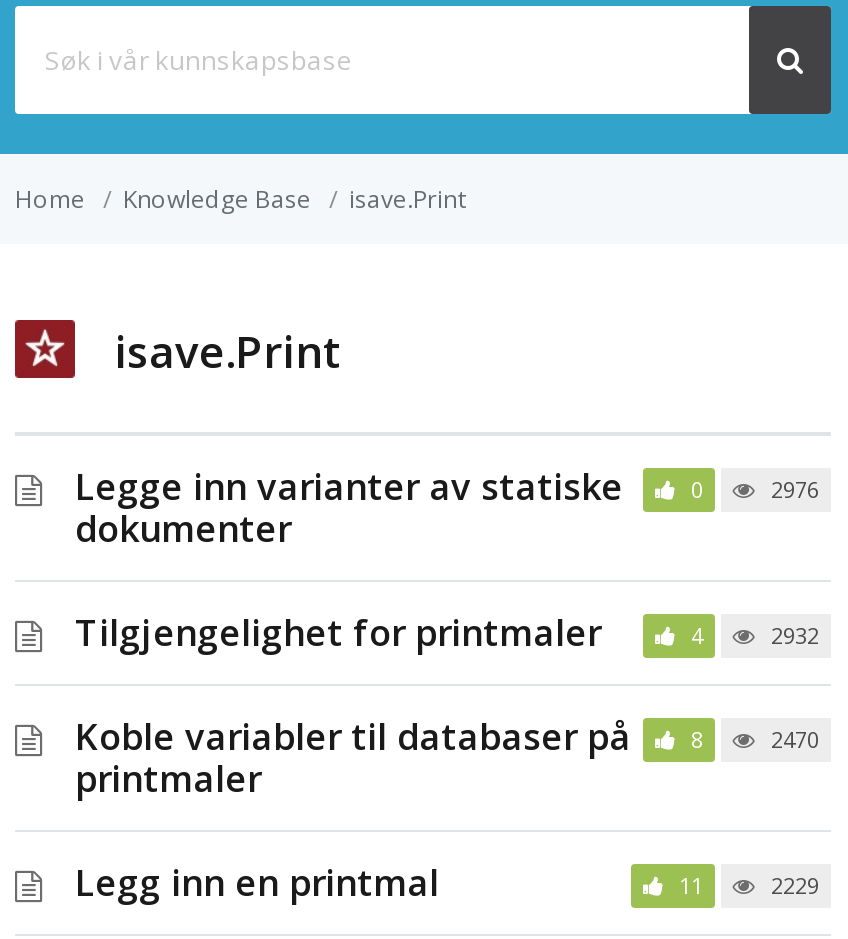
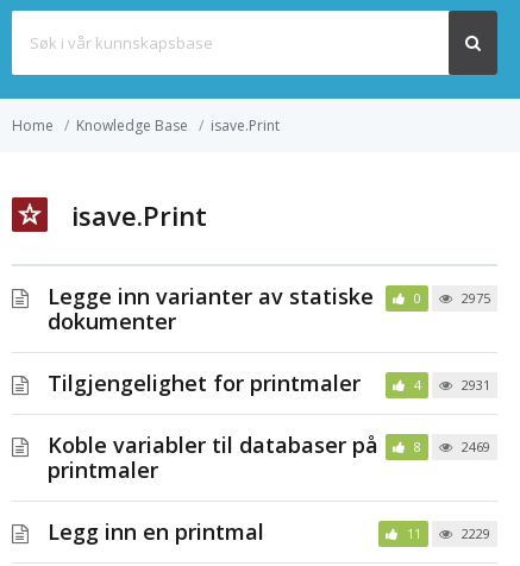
- 2976
+ 2975

- 2932
+ 2931

- 2470
+ 2469
